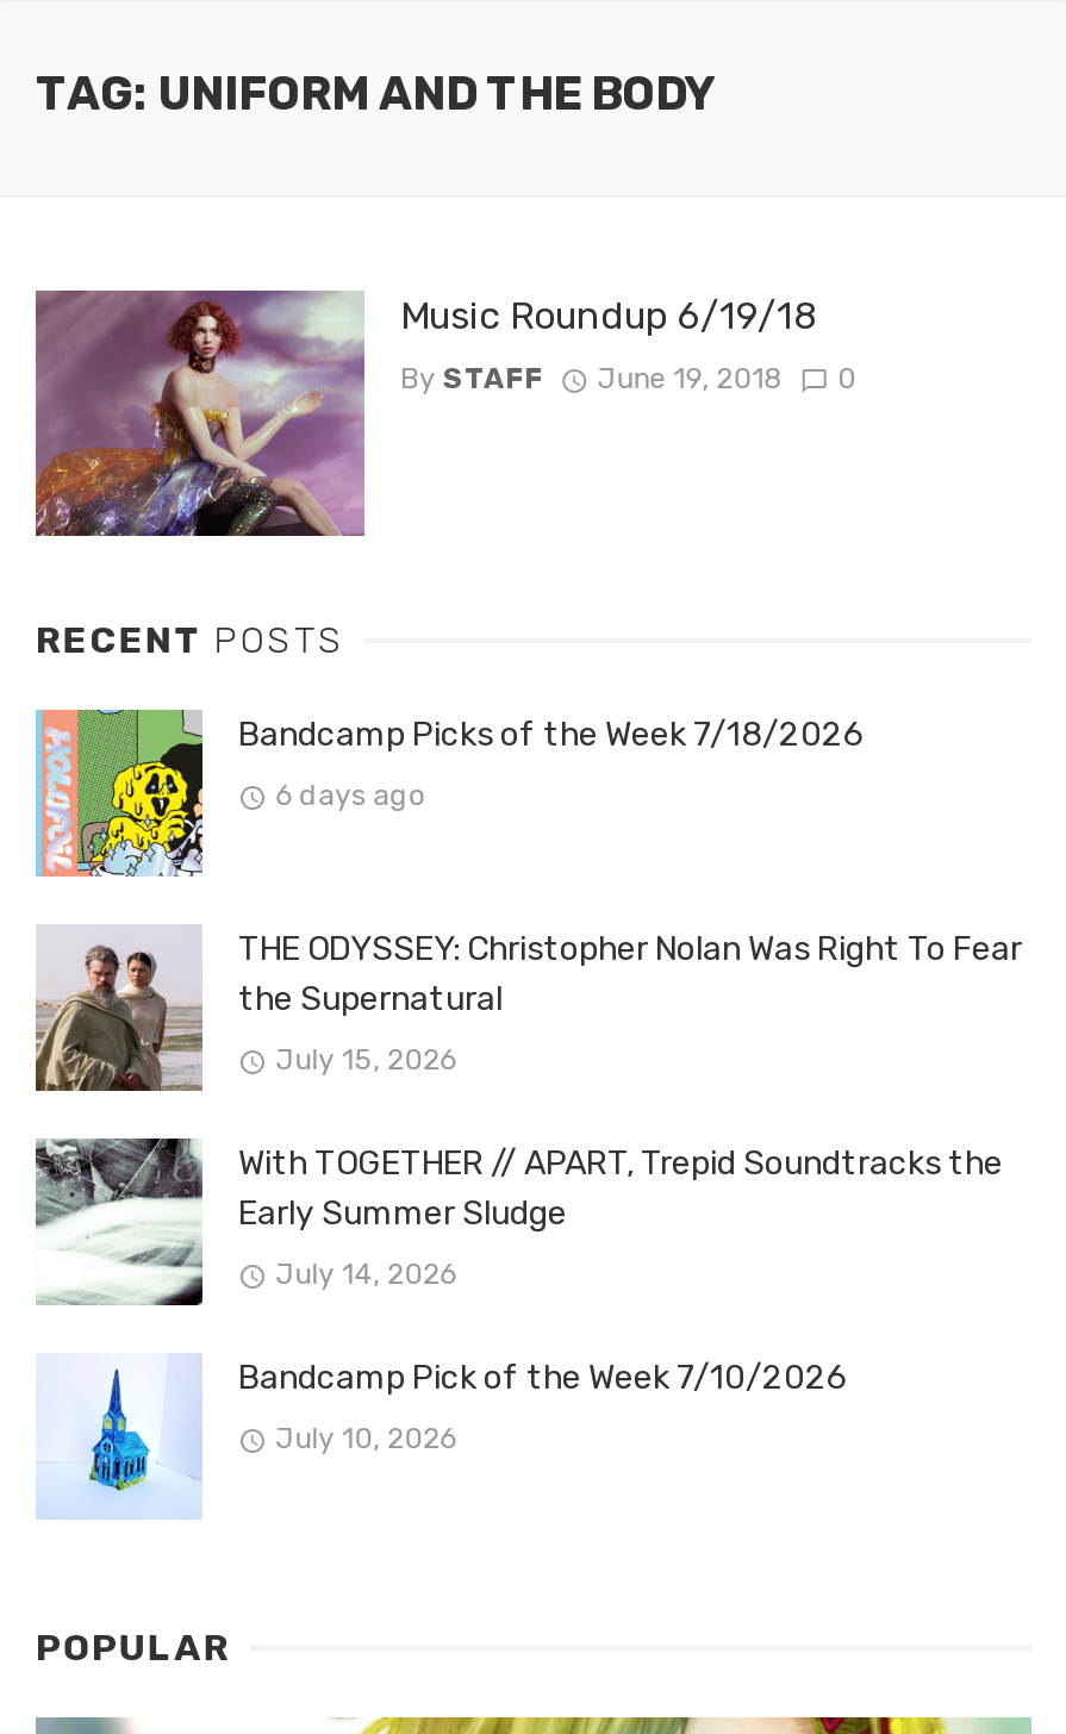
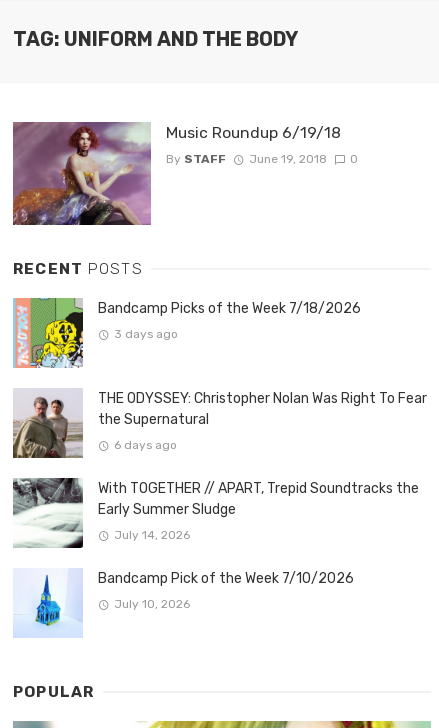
- 6 days ago
+ 3 days ago

- July 15, 2026
+ 6 days ago
